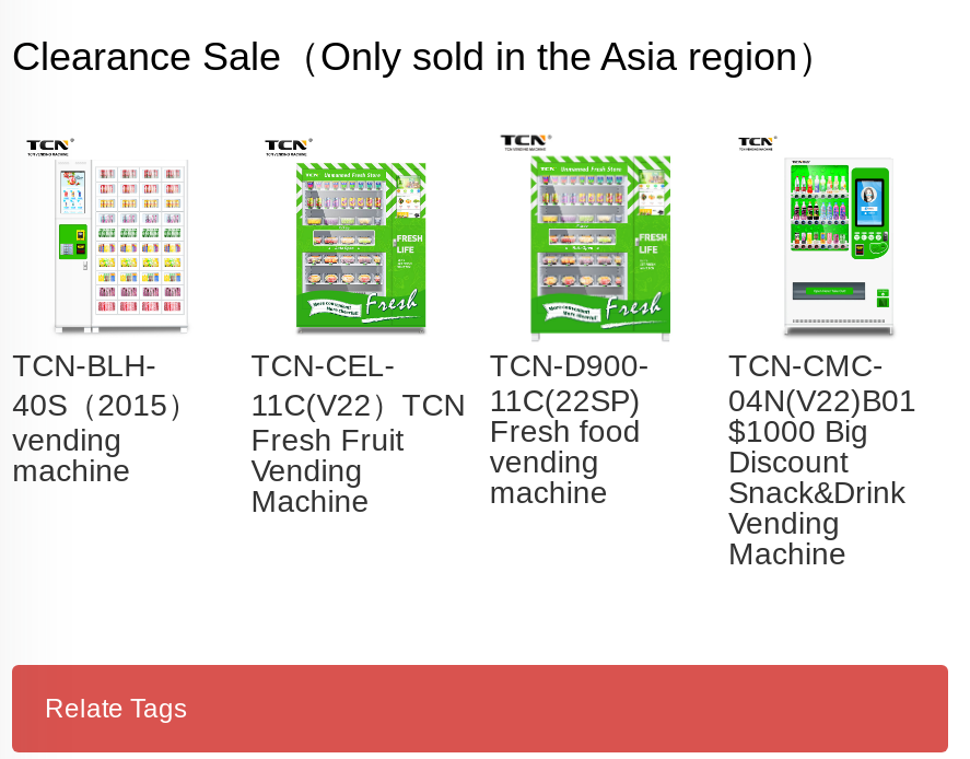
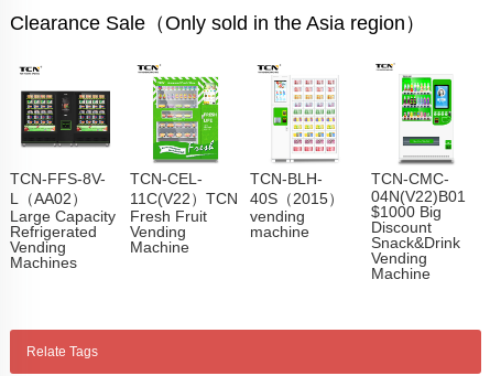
- [image]
- TCN-D900-
- 11C(22SP)
- Fresh food
+ [image]
+ TCN-BLH-
+ 40S（2015）

- [image]
- TCN-BLH-
- 40S（2015）
- vending
- machine
+ [image]
+ TCN-FFS-8V-
+ L（AA02）
+ Large Capacity
+ Refrigerated
+ Vending
+ Machines
